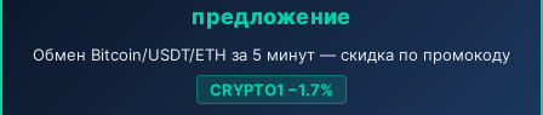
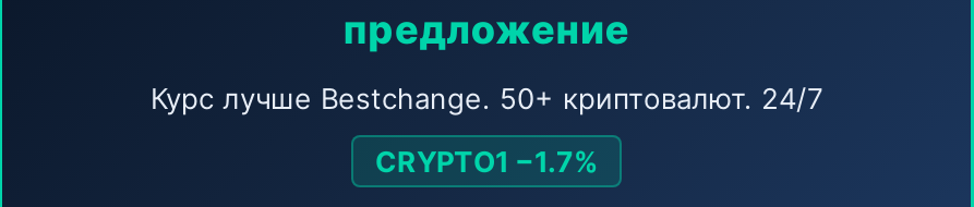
- Обмен Bitcoin/USDT/ETH за 5 минут — скидка по промокоду
+ Курс лучше Bestchange. 50+ криптовалют. 24/7
